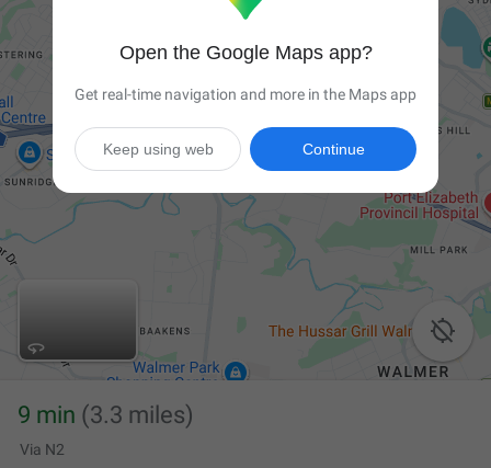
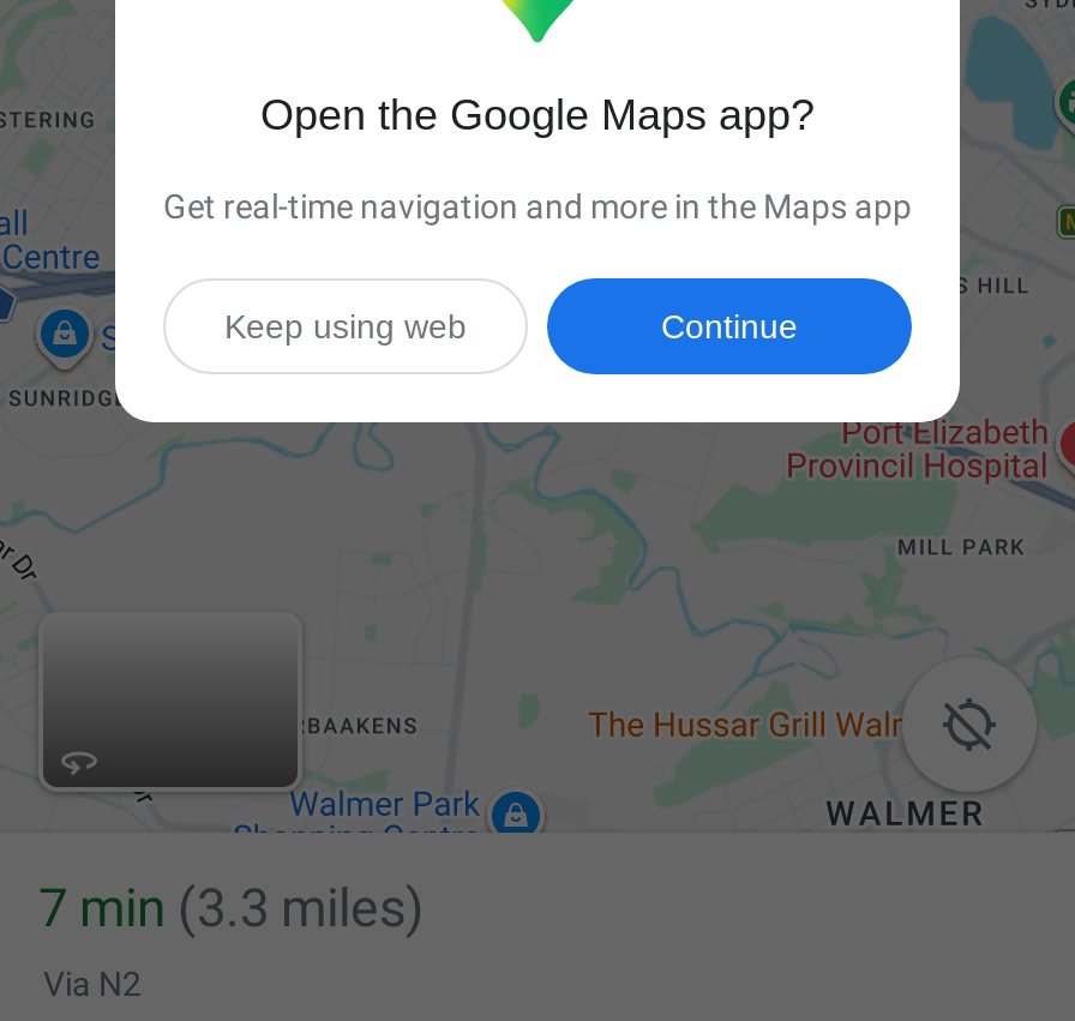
- 9 min (3.3 miles)
+ 7 min (3.3 miles)
